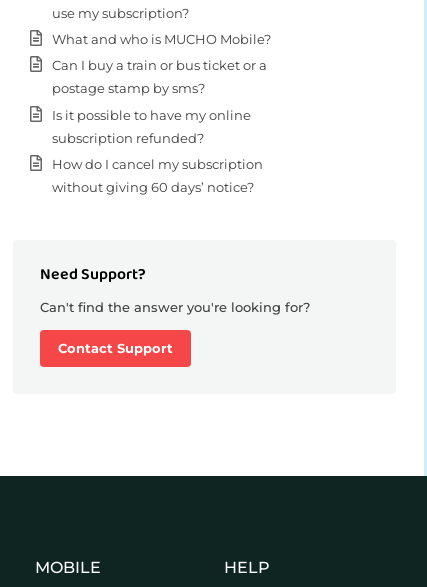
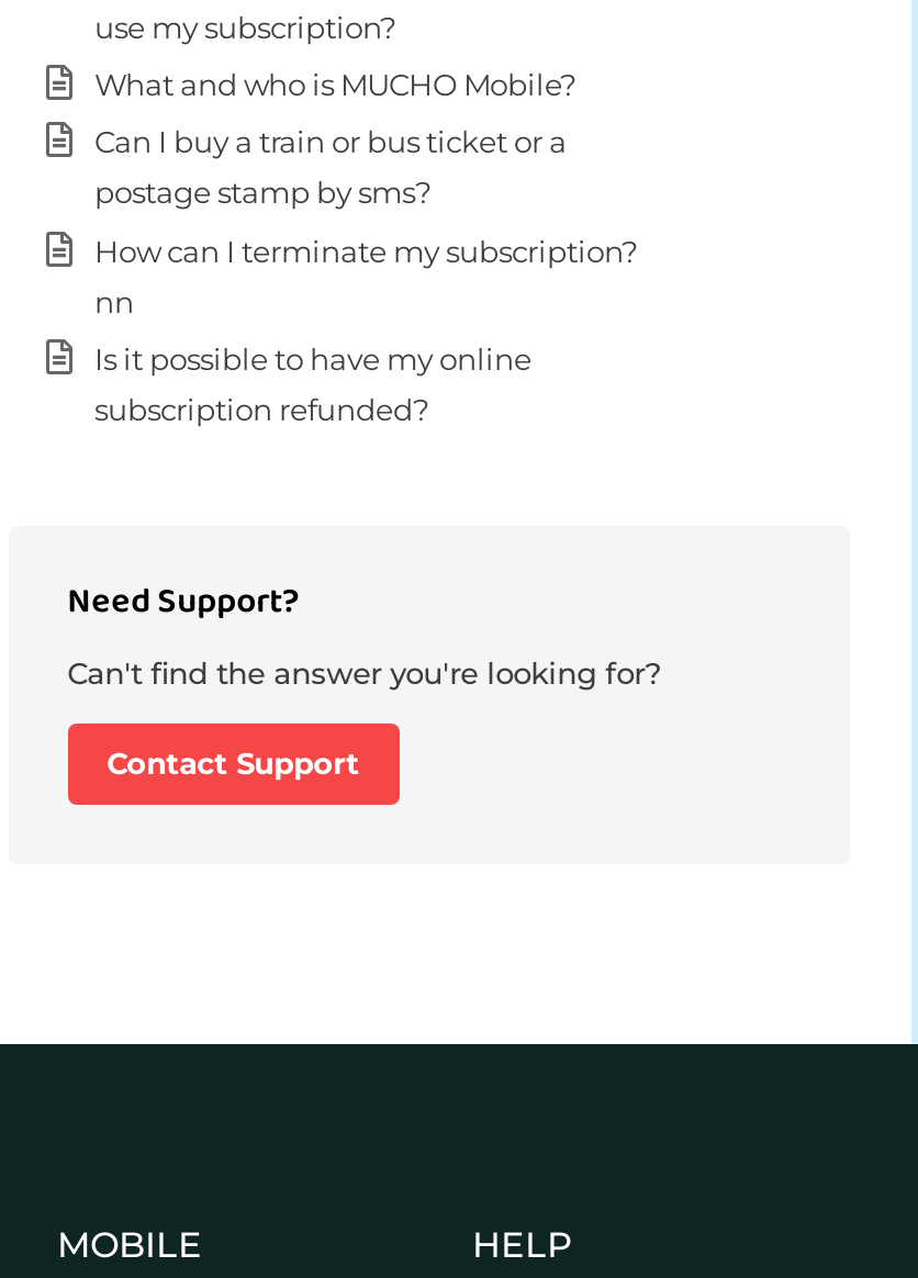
+ How can I terminate my subscription?
+ nn

moved down: Is it possible to have my online | subscription refunded?

- How do I cancel my subscription
- without giving 60 days’ notice?
